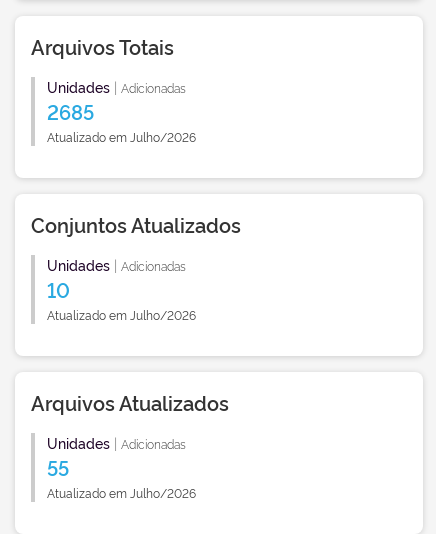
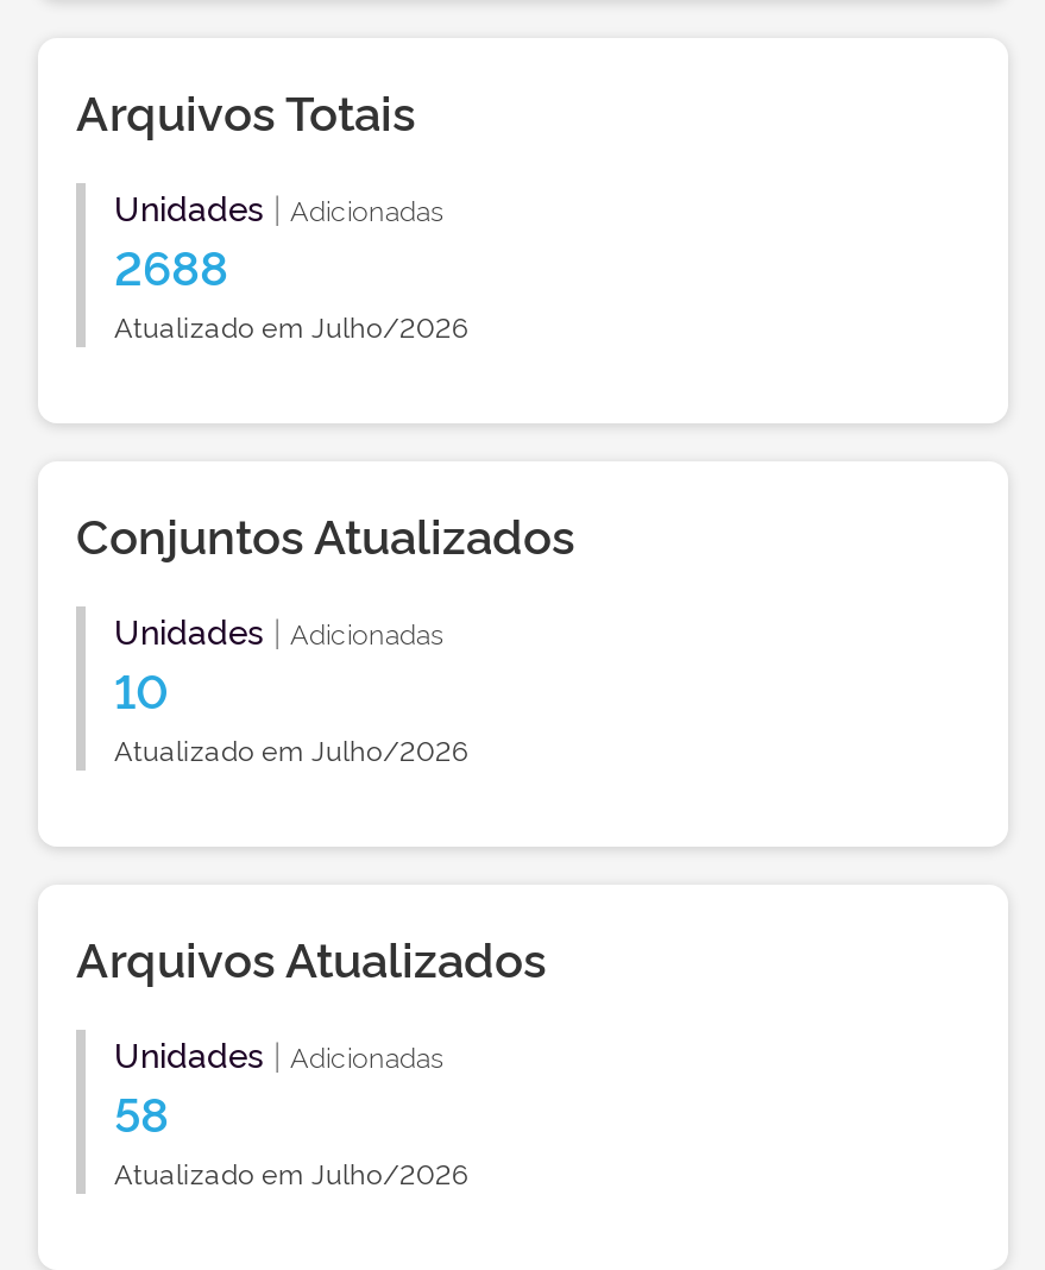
- 2685
+ 2688

- 55
+ 58
